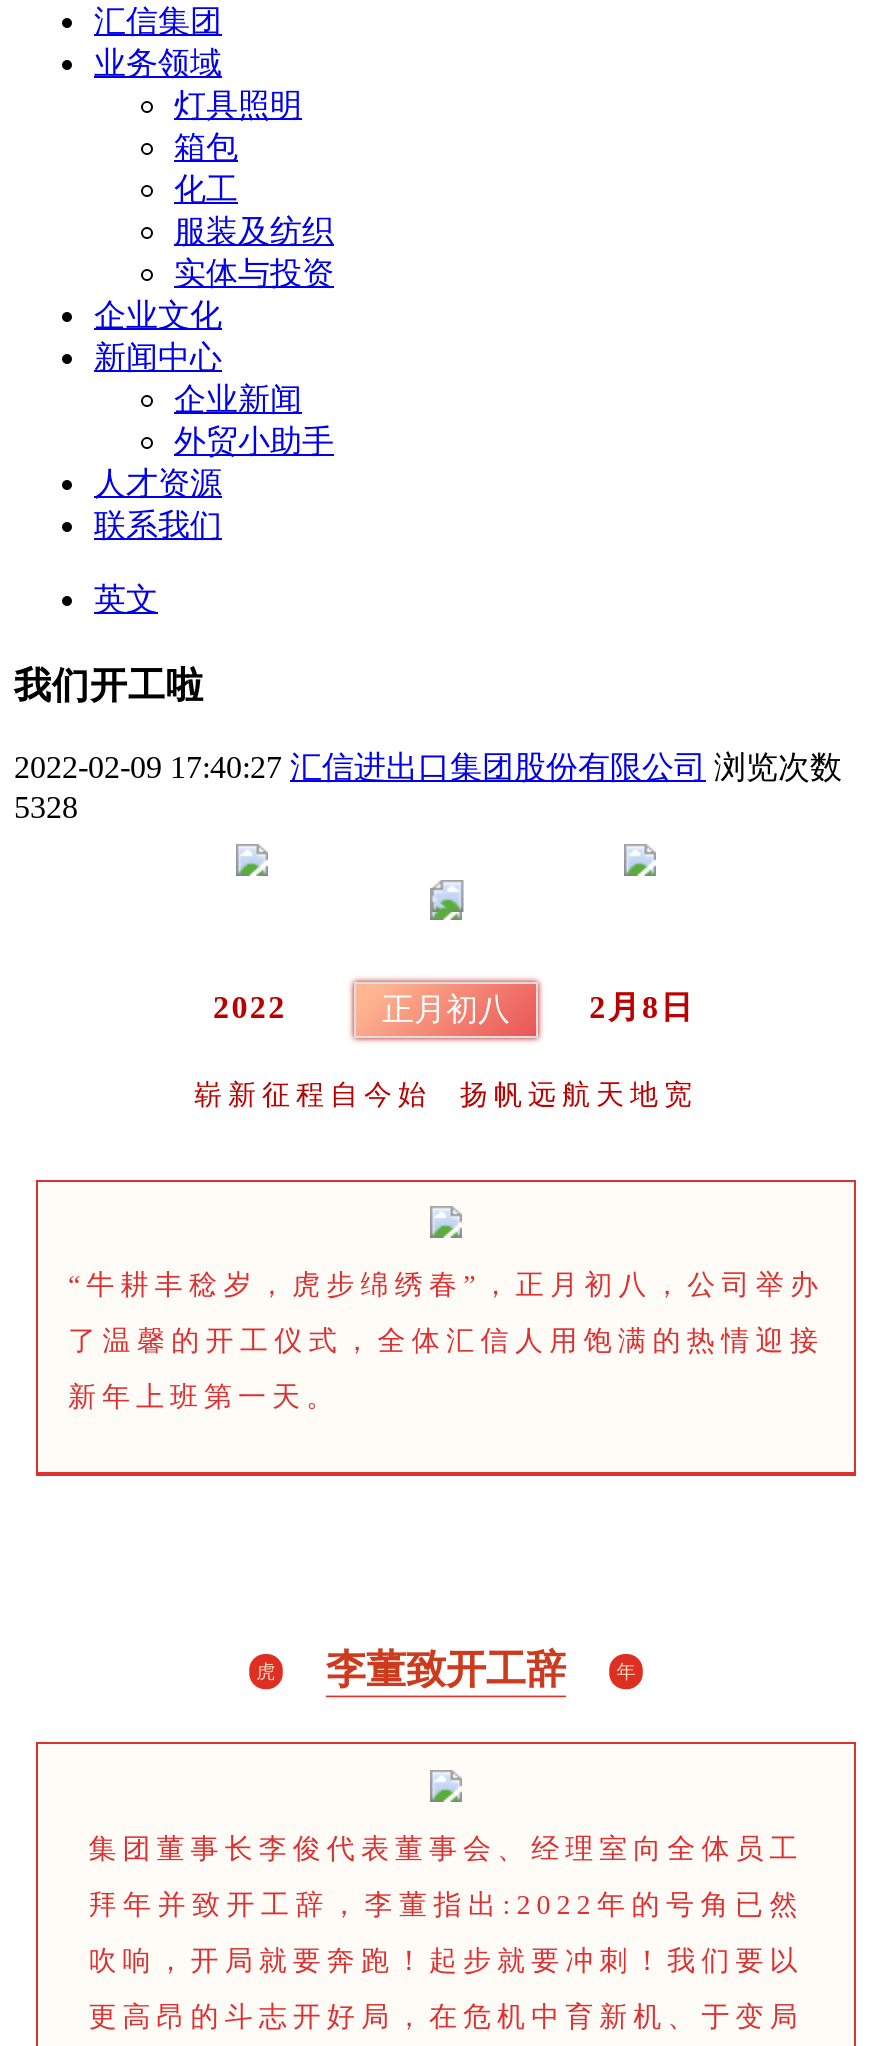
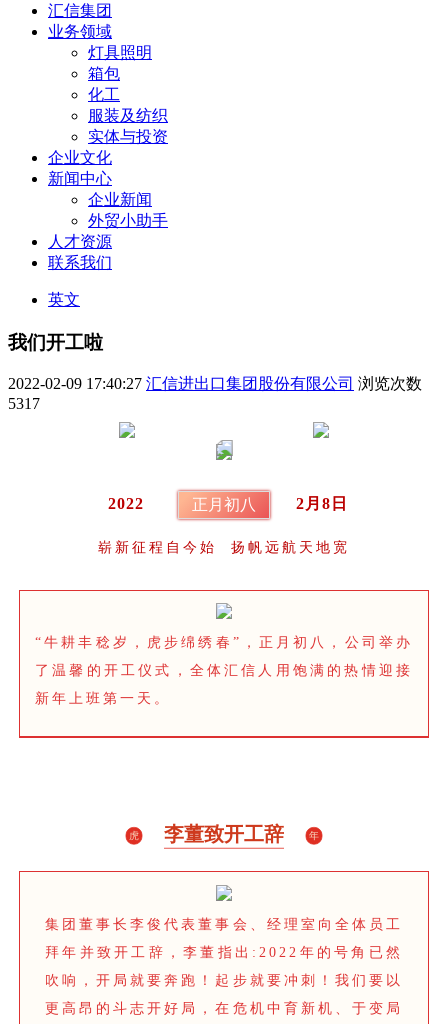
- 5328
+ 5317
